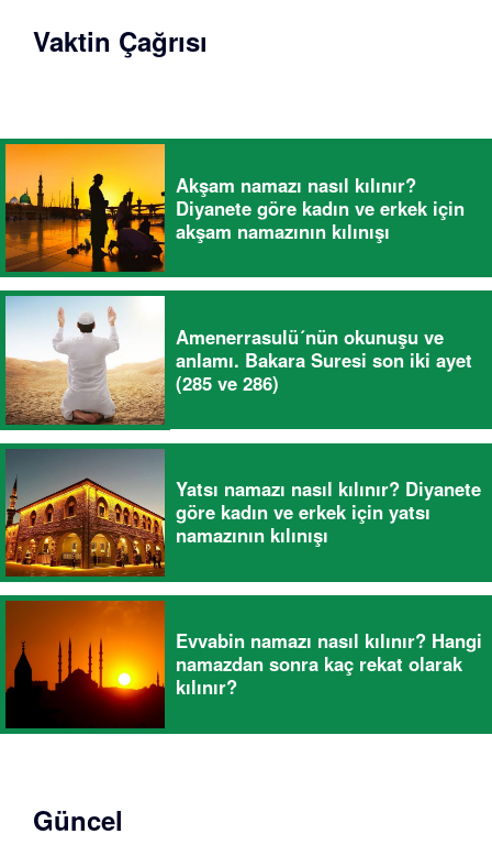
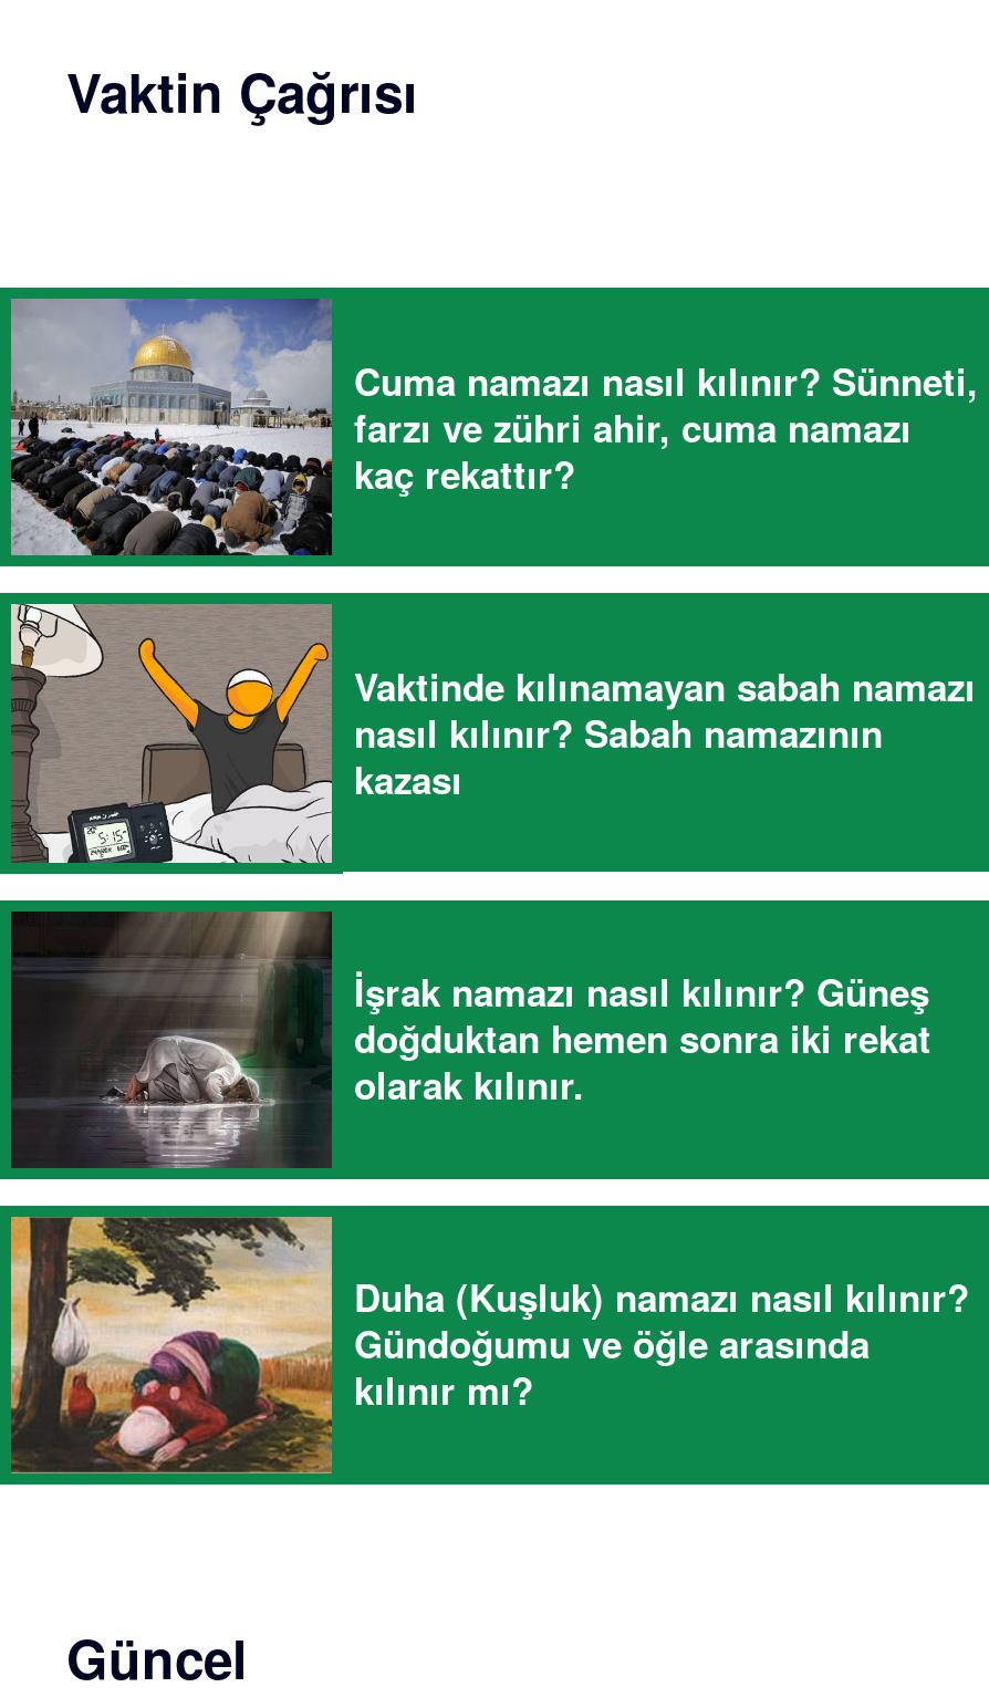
- [image]
- Akşam namazı nasıl kılınır?
- Diyanete göre kadın ve erkek için
- akşam namazının kılınışı
+ [image]
+ Cuma namazı nasıl kılınır? Sünneti,
+ farzı ve zühri ahir, cuma namazı
+ kaç rekattır?

- [image]
- Amenerrasulü´nün okunuşu ve
- anlamı. Bakara Suresi son iki ayet
- (285 ve 286)
+ [image]
+ Vaktinde kılınamayan sabah namazı
+ nasıl kılınır? Sabah namazının
+ kazası

- [image]
- Yatsı namazı nasıl kılınır? Diyanete
- göre kadın ve erkek için yatsı
- namazının kılınışı
+ [image]
+ İşrak namazı nasıl kılınır? Güneş
+ doğduktan hemen sonra iki rekat
+ olarak kılınır.

- [image]
- Evvabin namazı nasıl kılınır? Hangi
- namazdan sonra kaç rekat olarak
- kılınır?
+ [image]
+ Duha (Kuşluk) namazı nasıl kılınır?
+ Gündoğumu ve öğle arasında
+ kılınır mı?
